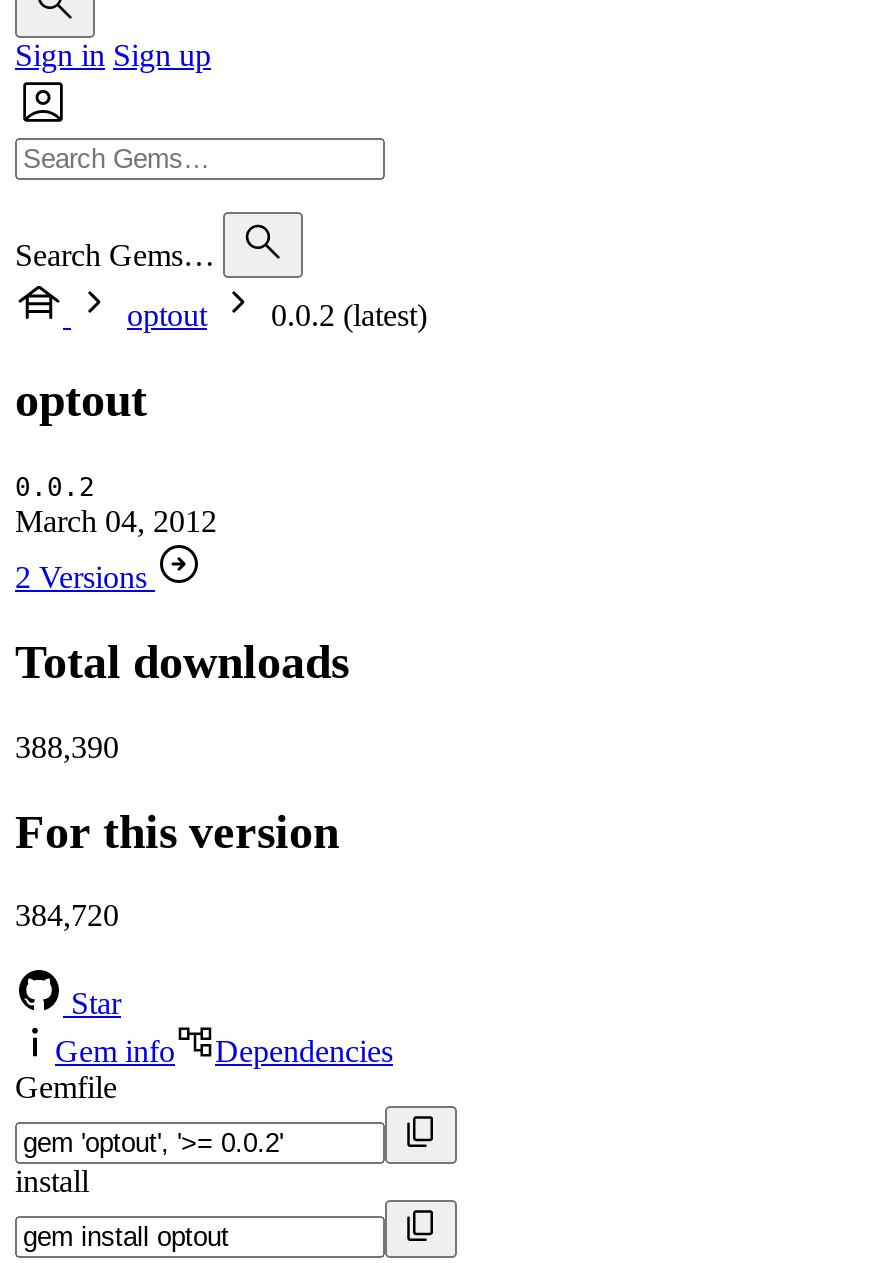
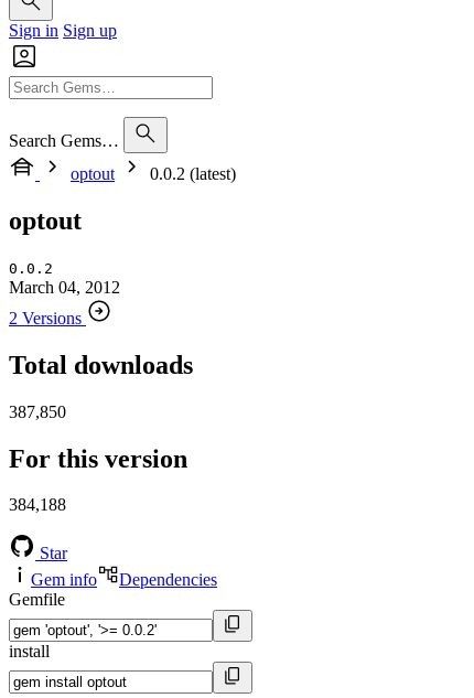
- 388,390
+ 387,850

- 384,720
+ 384,188
